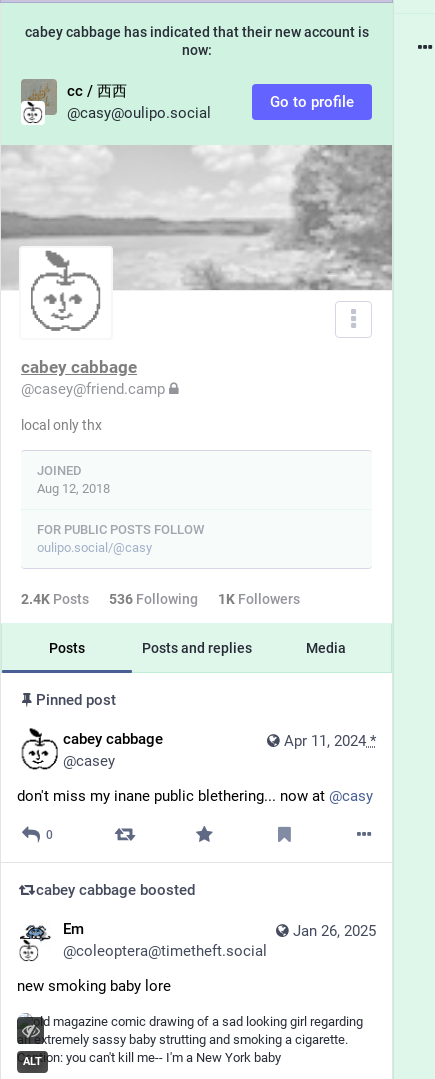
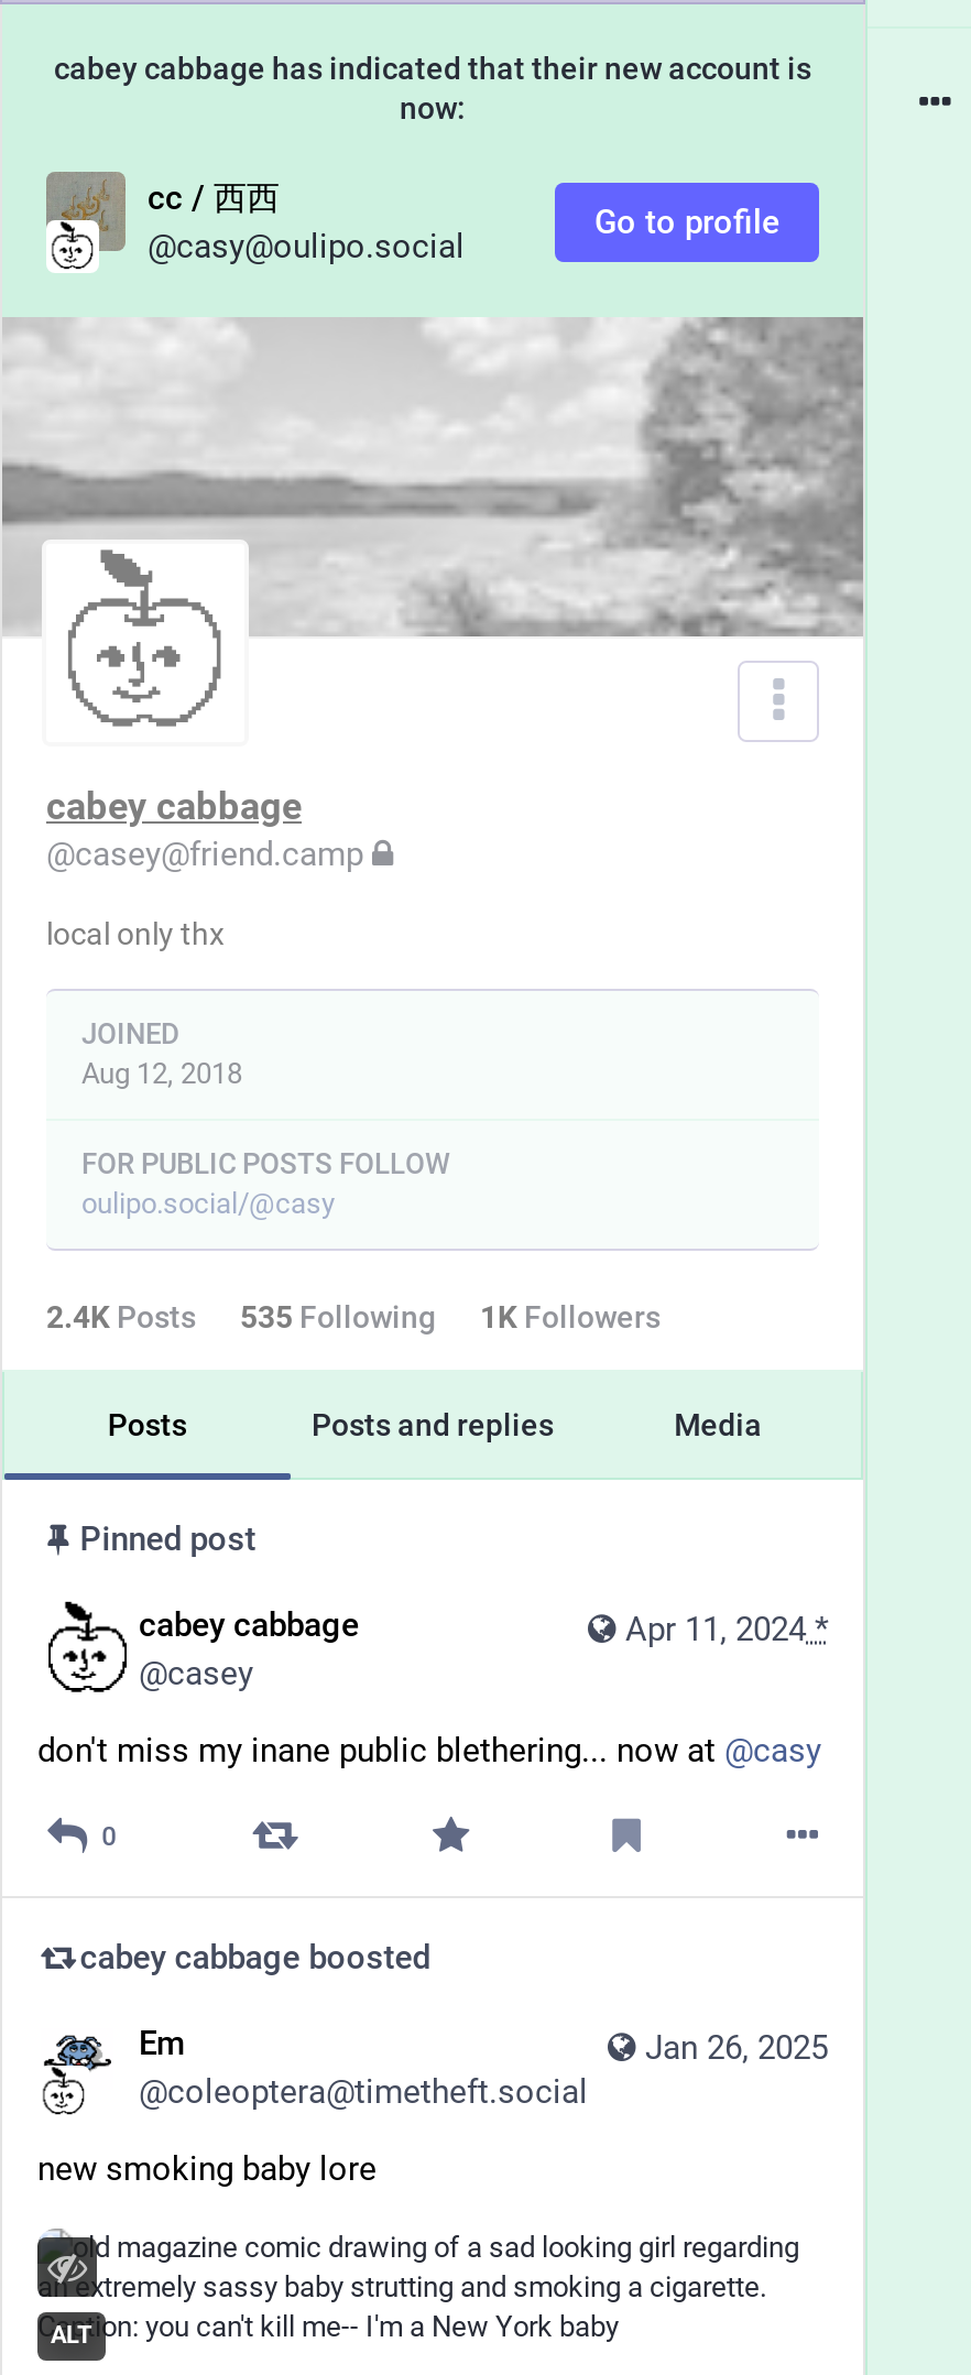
- 2.4K Posts 536 Following 1 K Followers
+ 2.4K Posts 535 Following 1 K Followers
